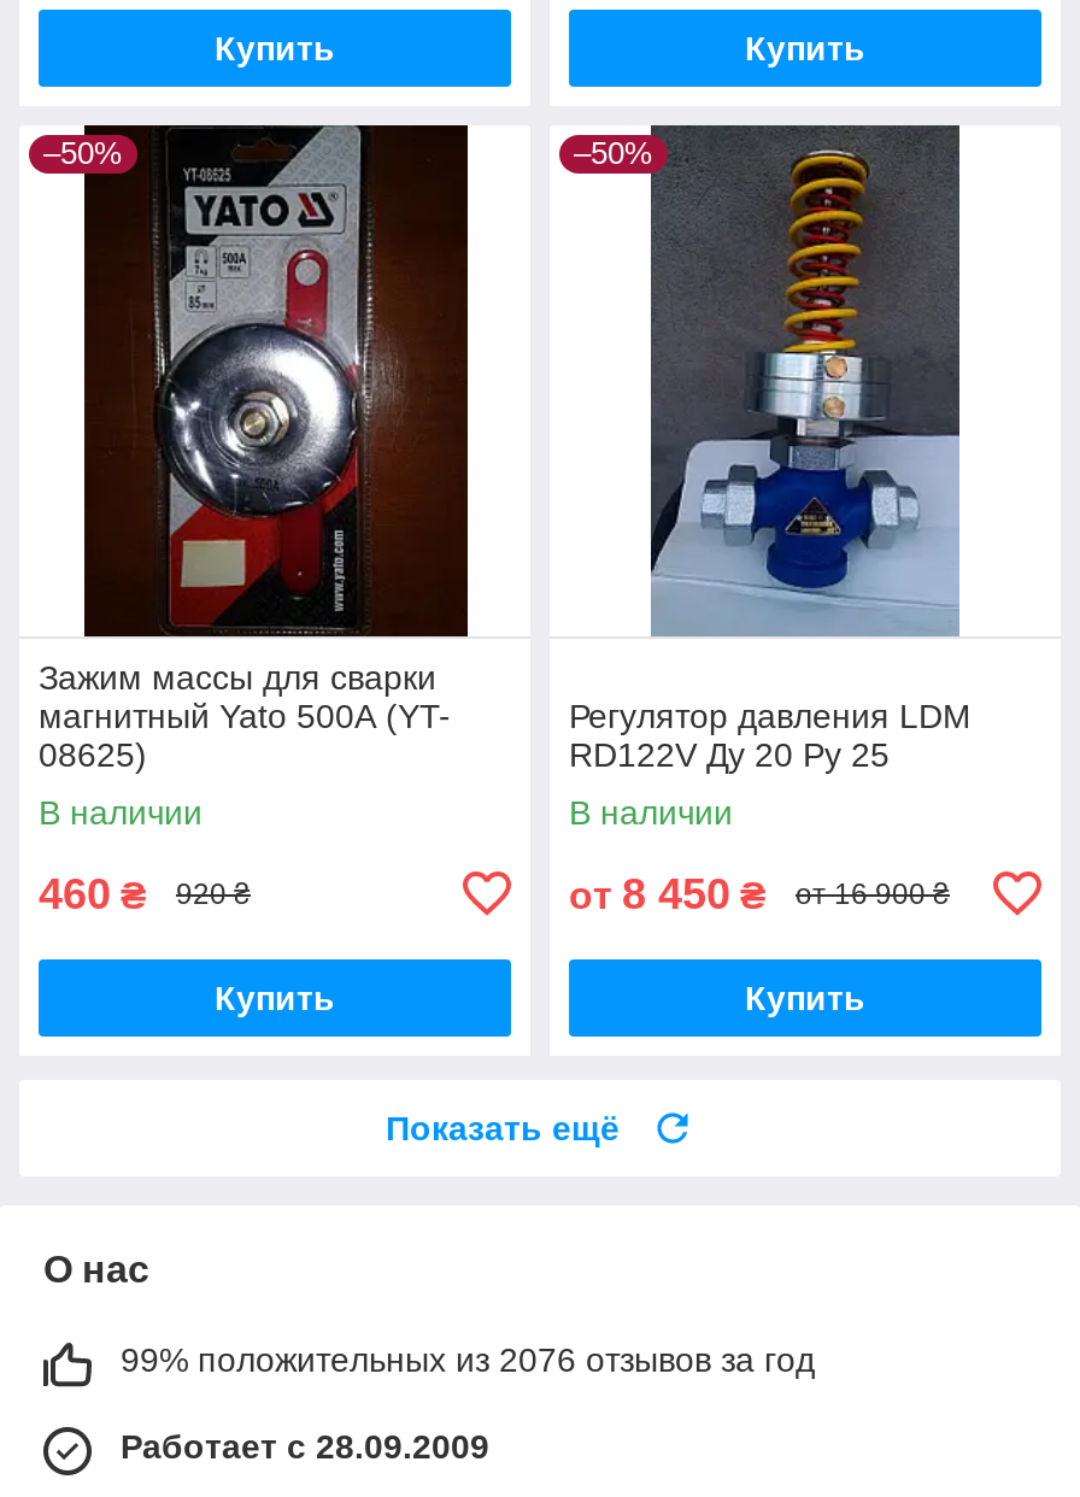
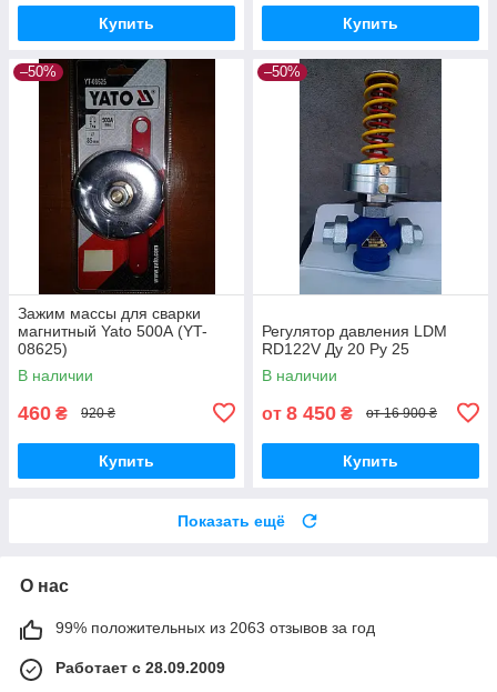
- 99% положительных из 2076 отзывов за год
+ 99% положительных из 2063 отзывов за год
